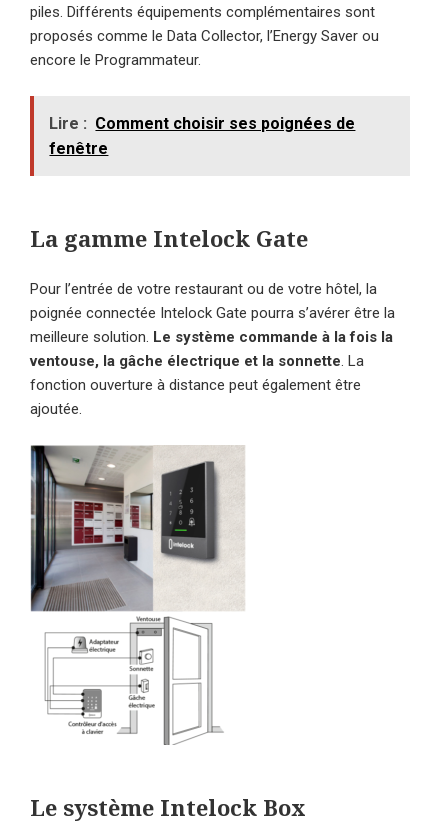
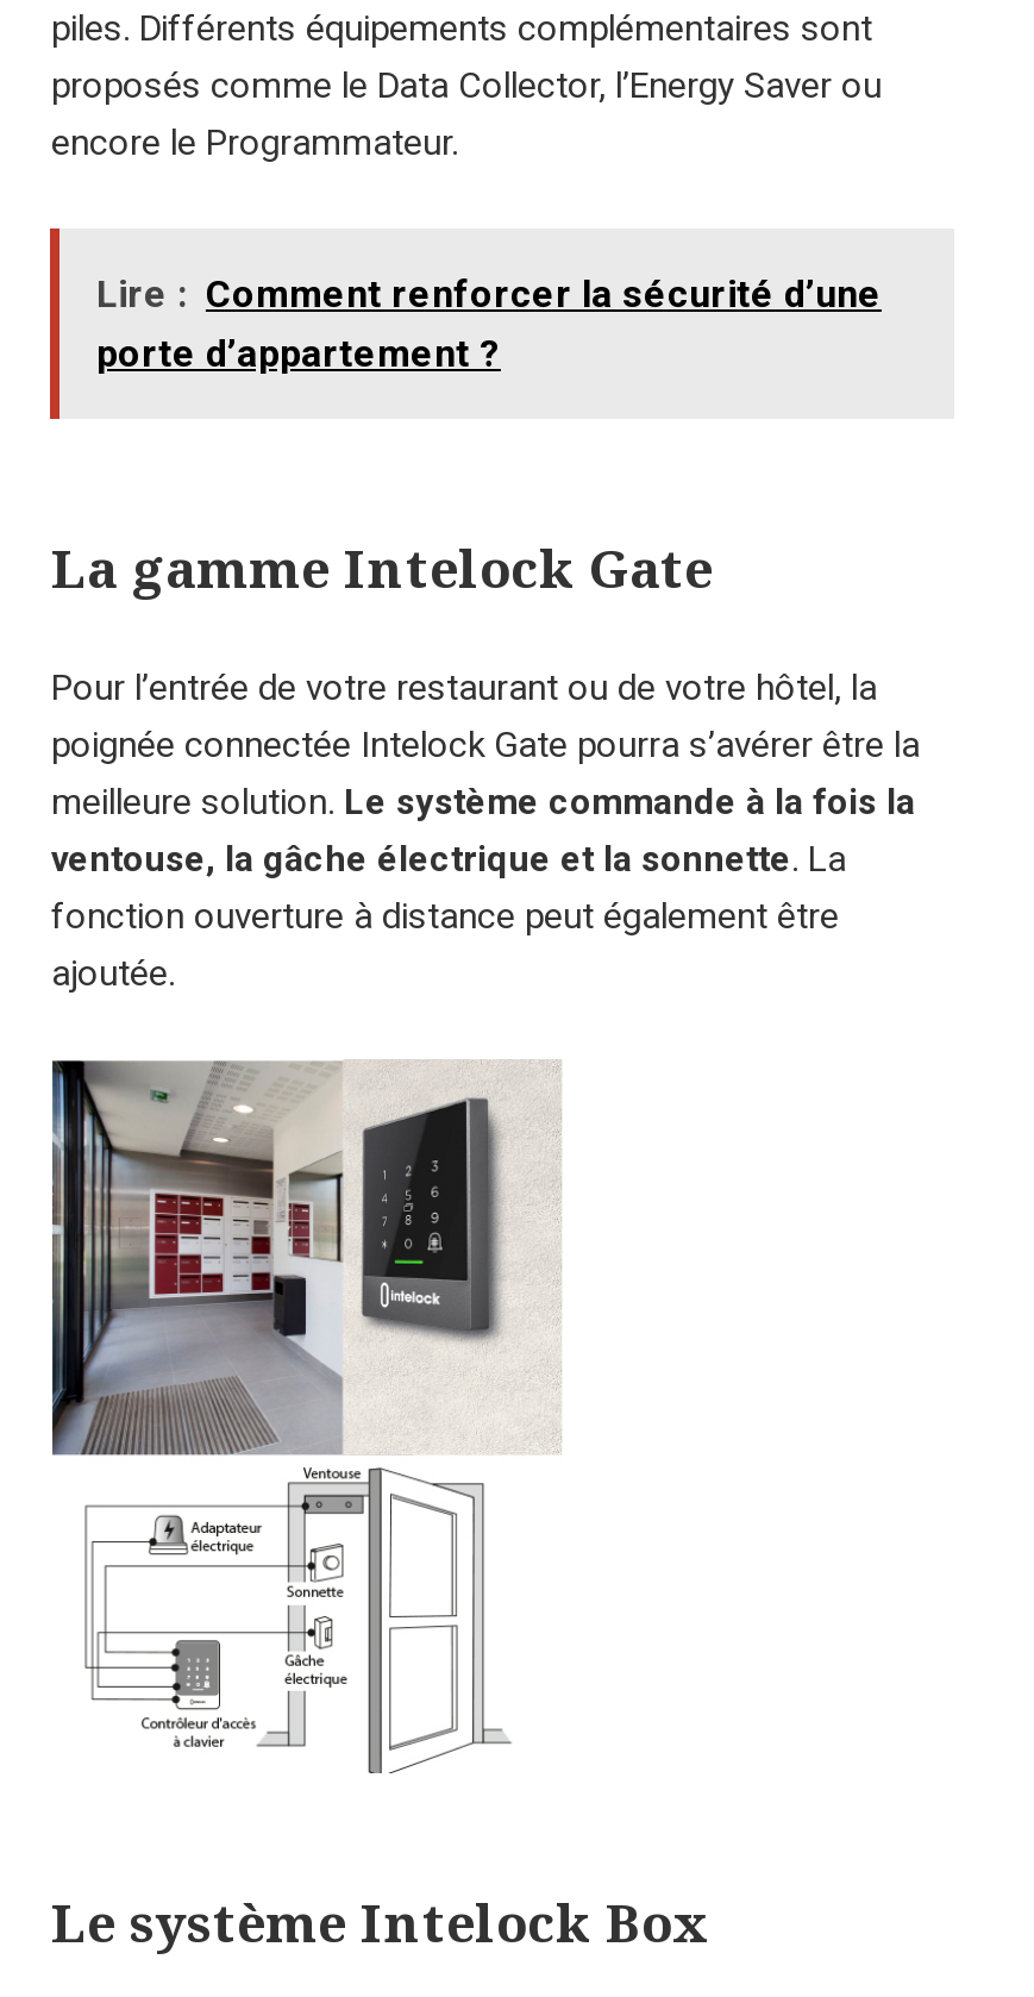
- Lire : Comment choisir ses poignées de
- fenêtre
+ Lire : Comment renforcer la sécurité d’une
+ porte d’appartement ?
